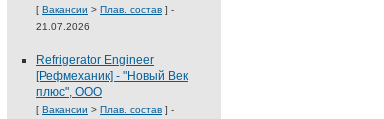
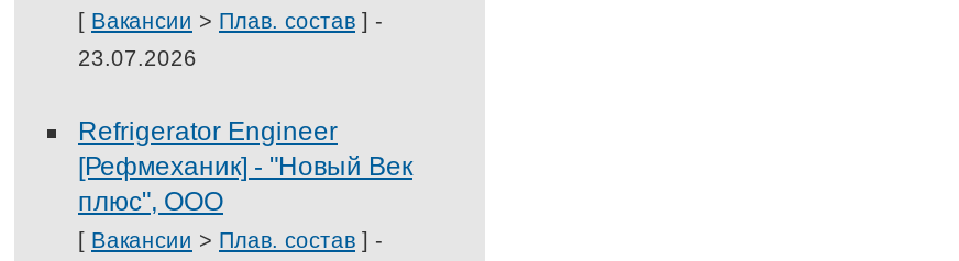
- 21.07.2026
+ 23.07.2026
